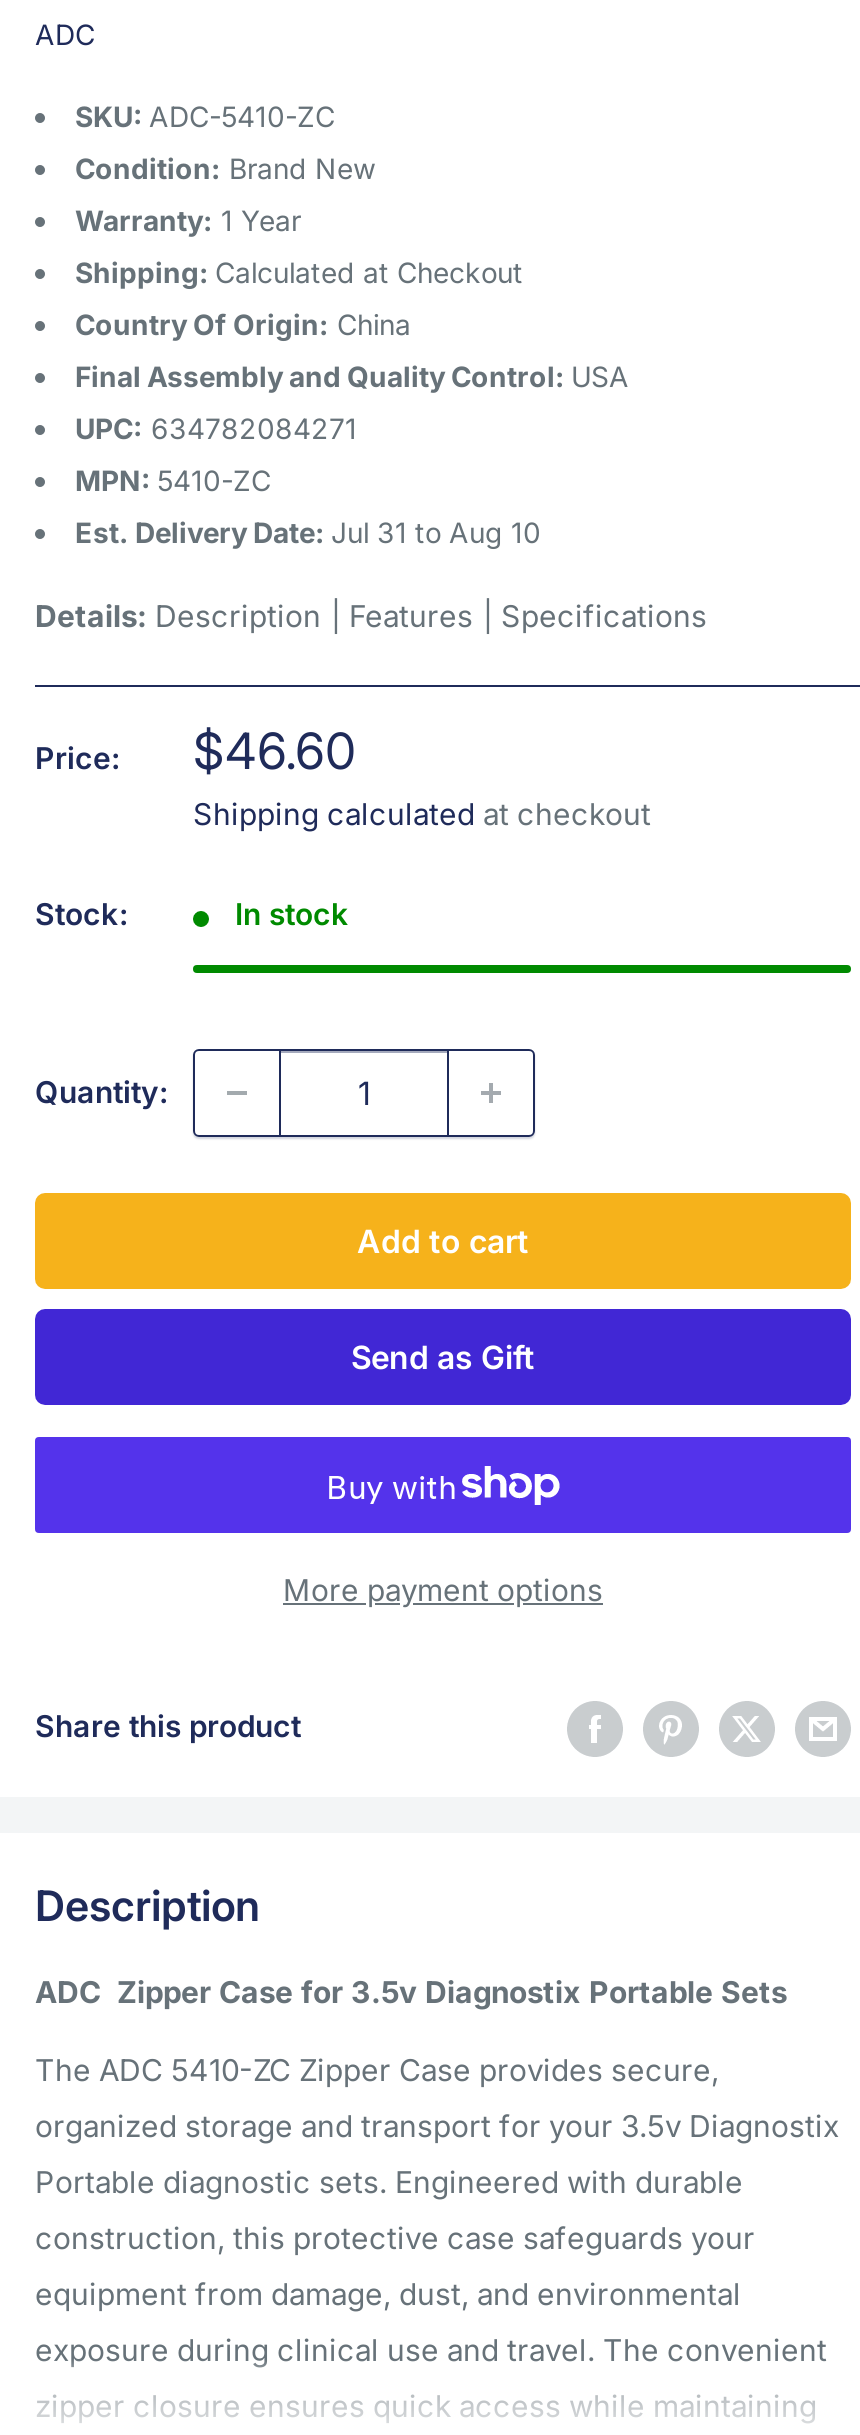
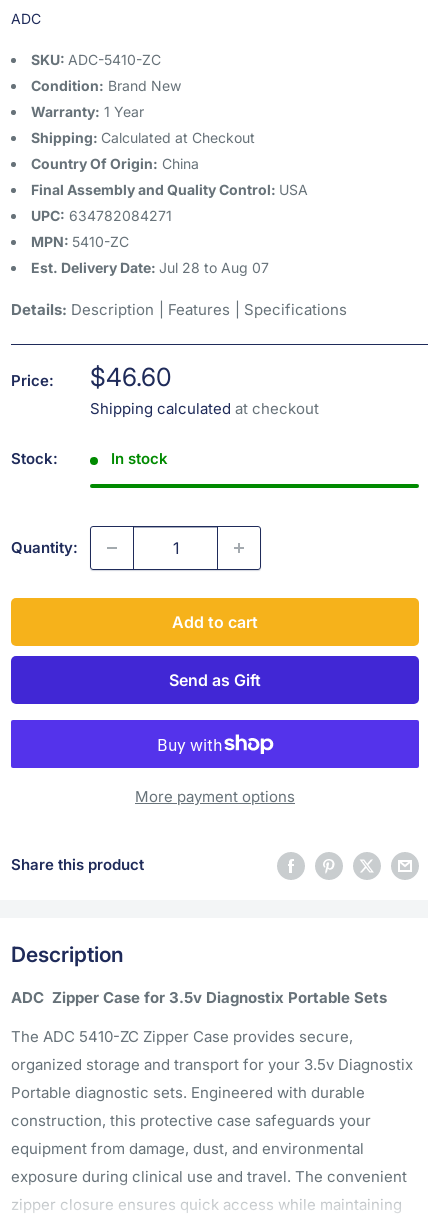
- Est. Delivery Date: Jul 31 to Aug 10
+ Est. Delivery Date: Jul 28 to Aug 07
